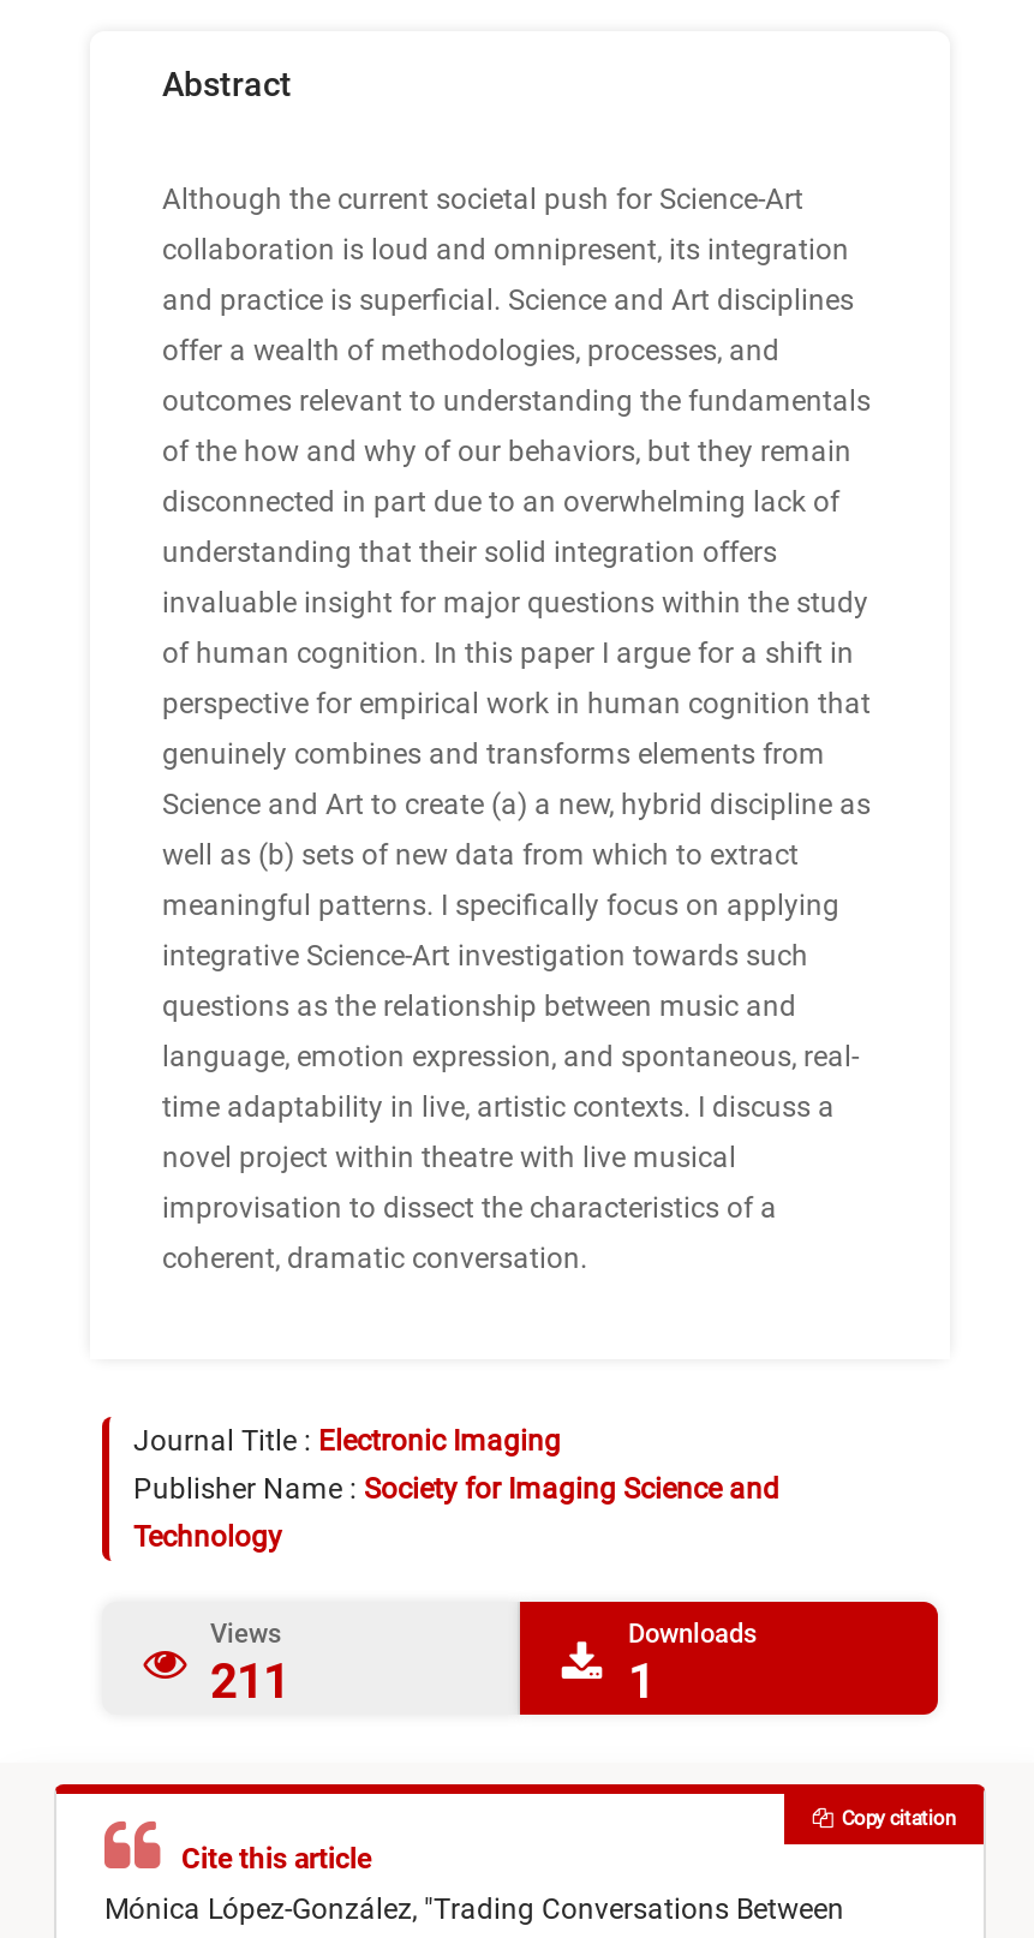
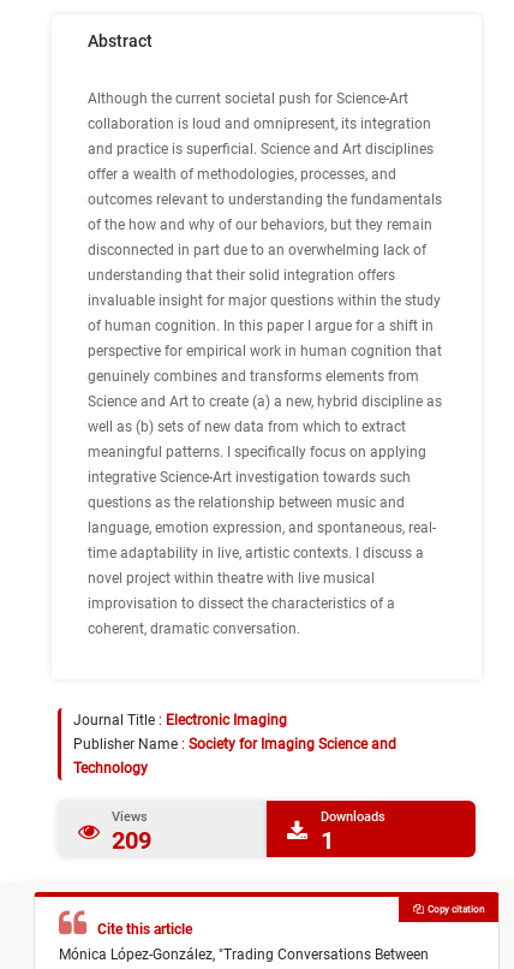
- 211
+ 209
